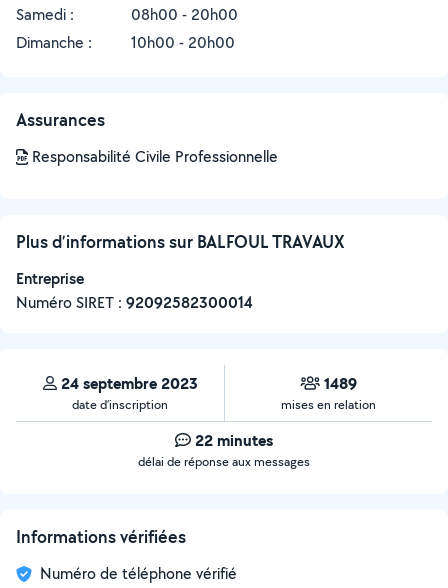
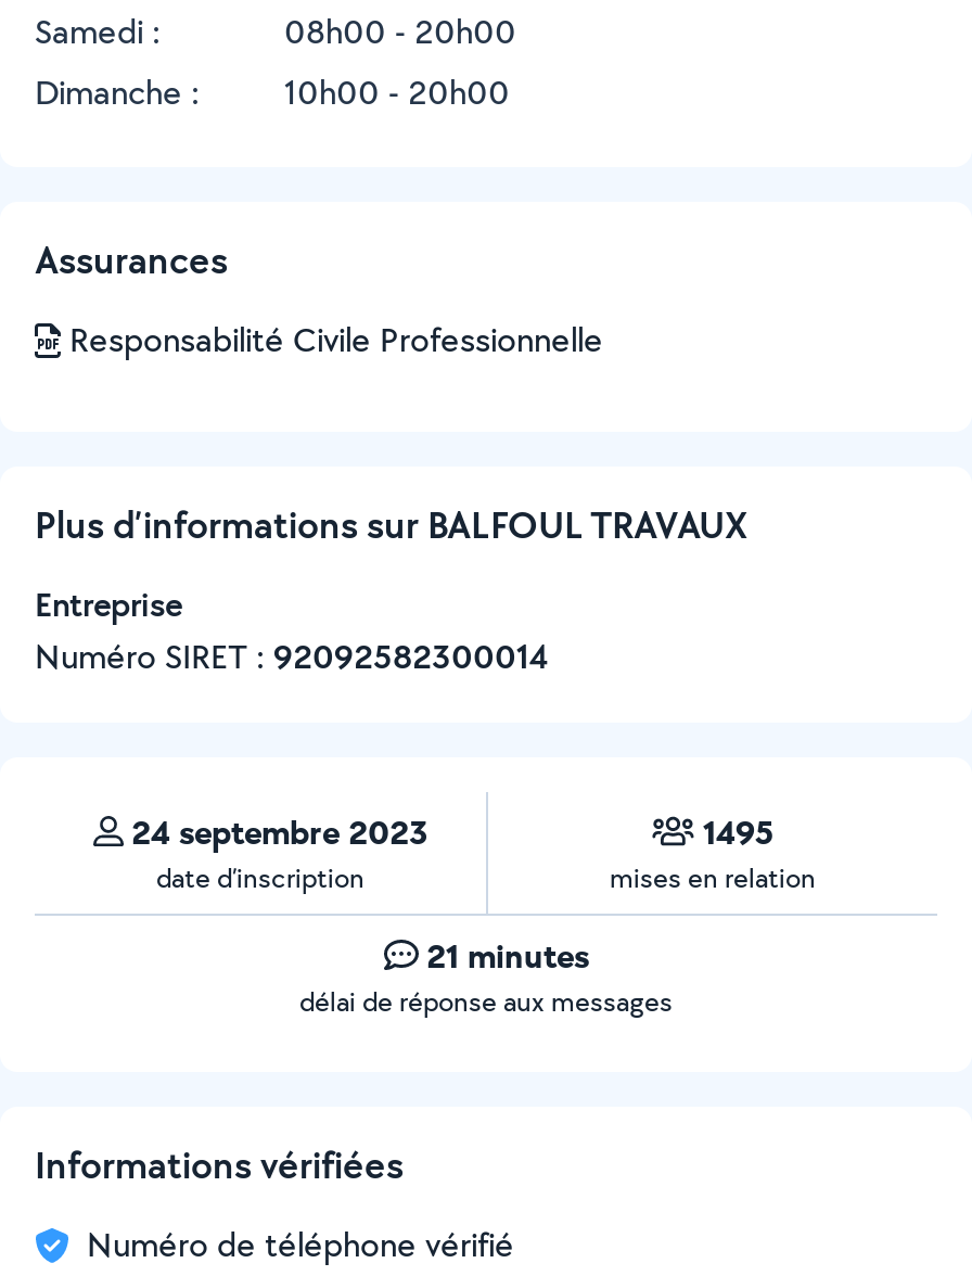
- 1489
+ 1495

- 22 minutes
+ 21 minutes
